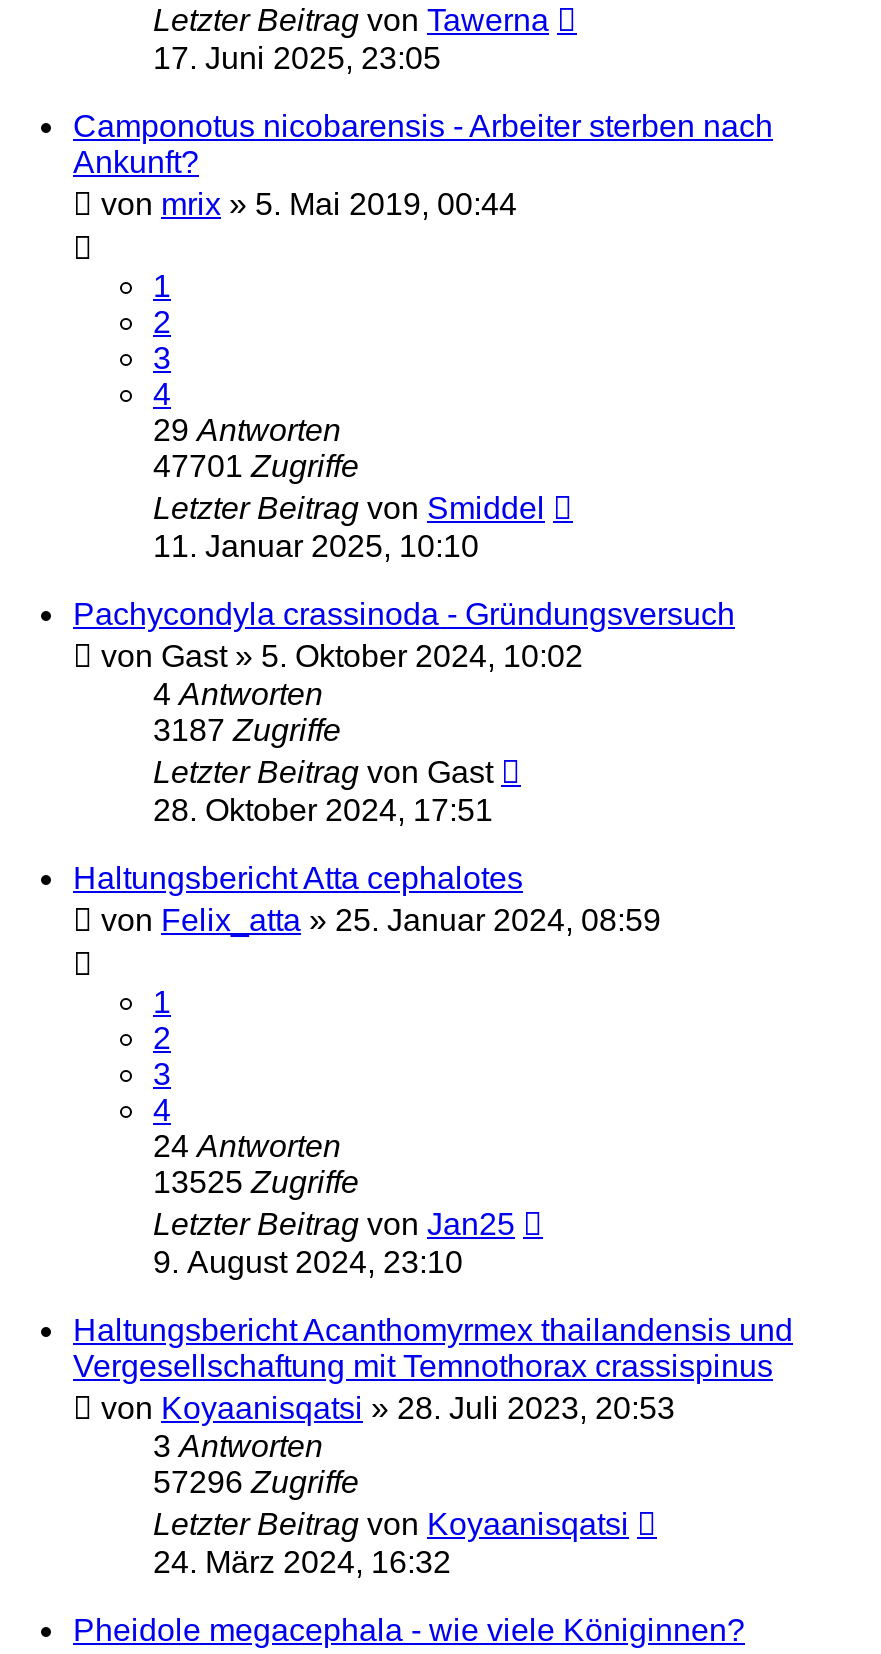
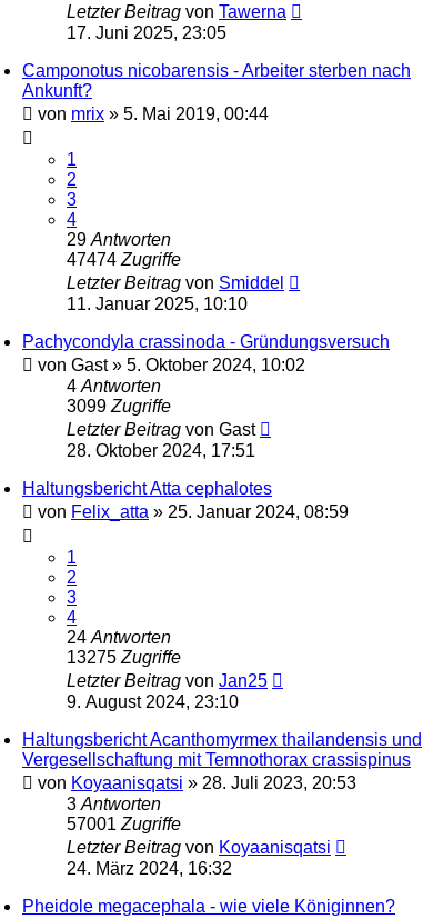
- 47701 Zugriffe
+ 47474 Zugriffe

- 3187 Zugriffe
+ 3099 Zugriffe

- 13525 Zugriffe
+ 13275 Zugriffe

- 57296 Zugriffe
+ 57001 Zugriffe
